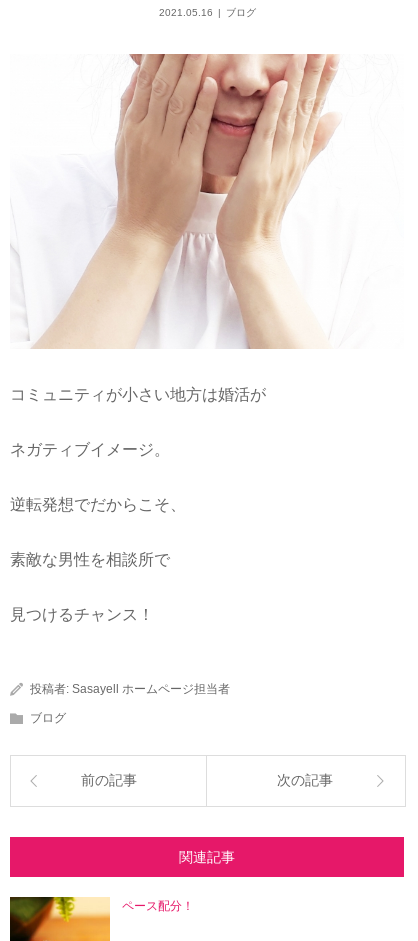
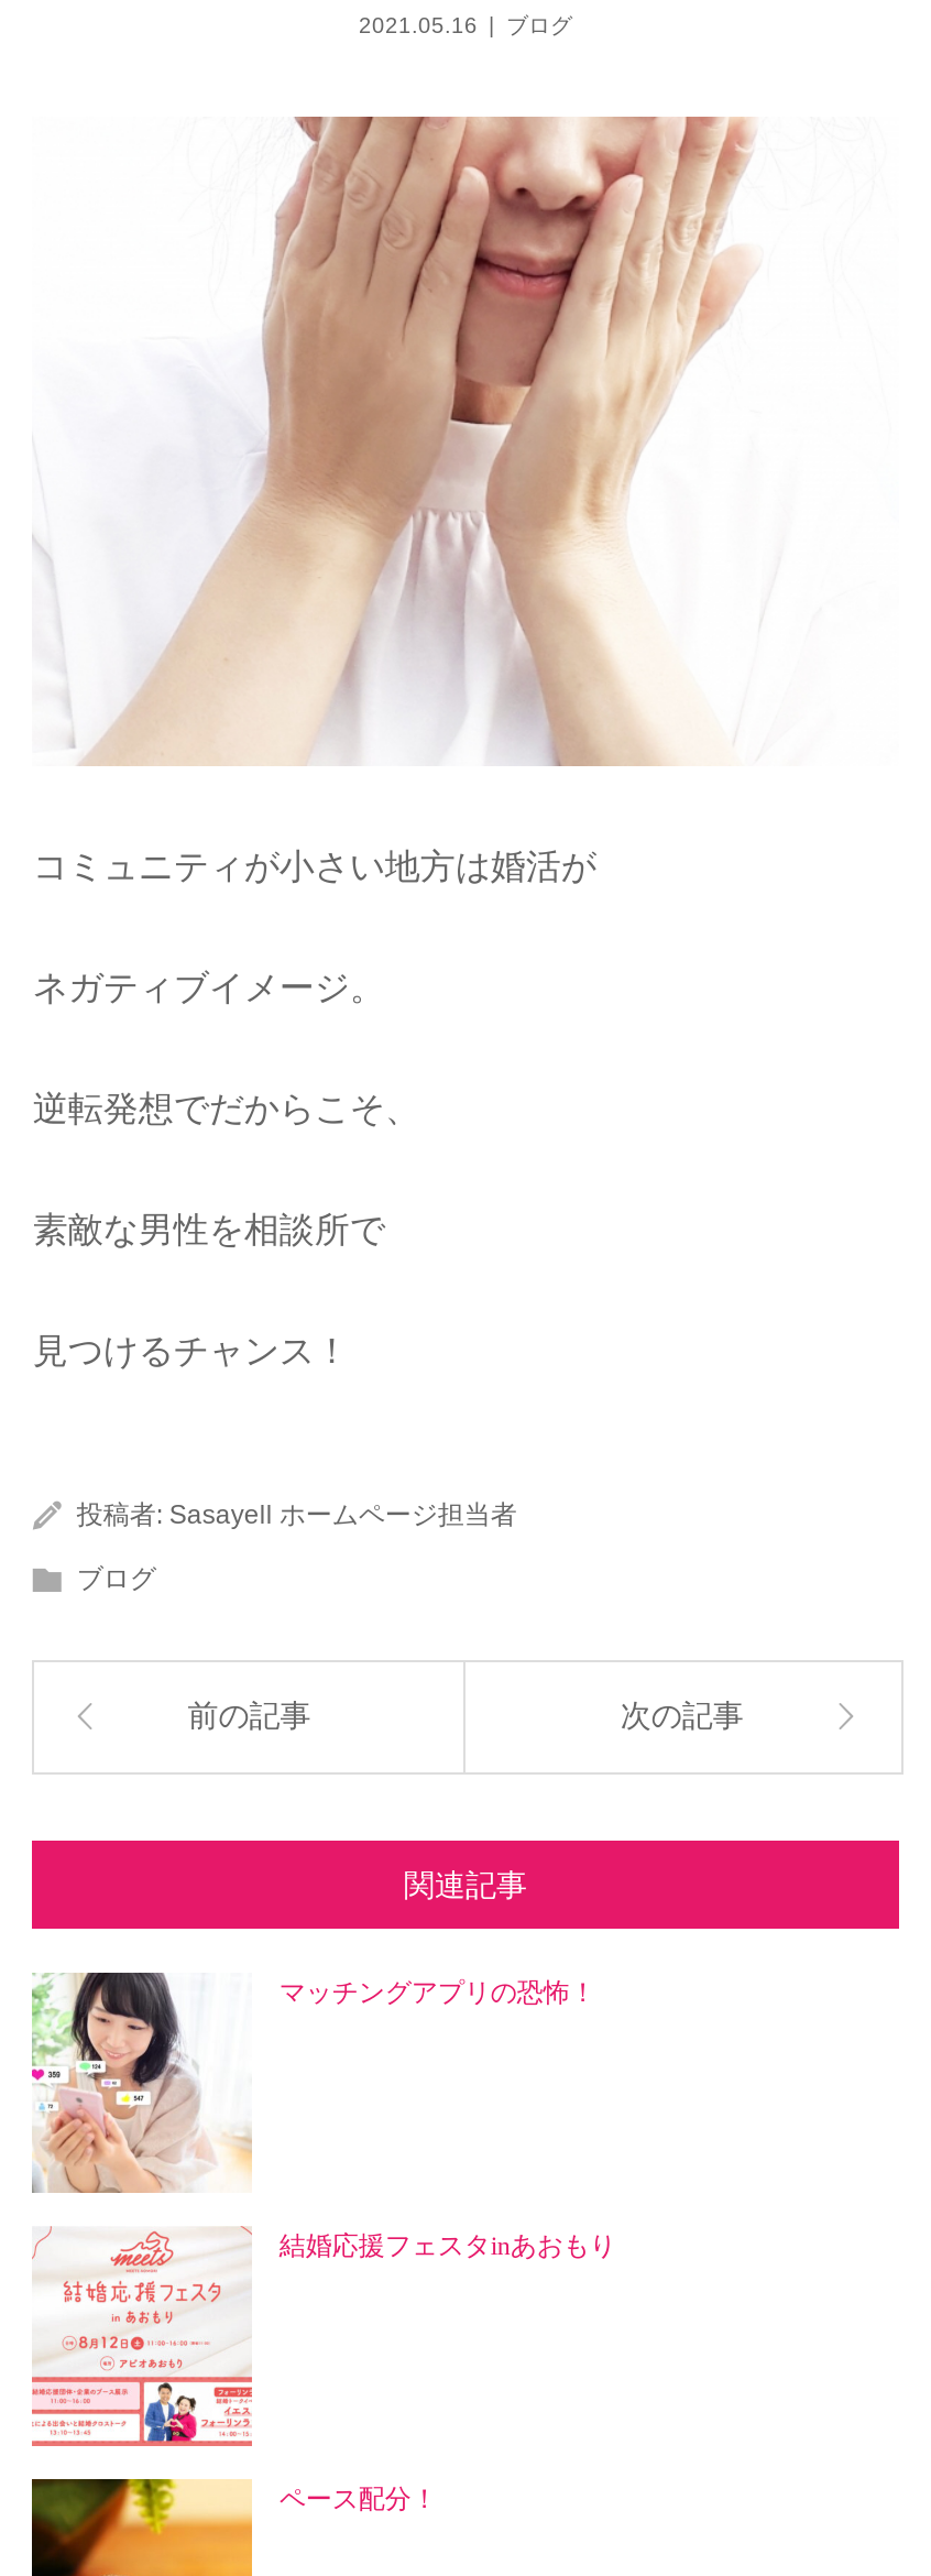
+ [image]
+ マッチングアプリの恐怖！

+ [image]
+ 結婚応援フェスタinあおもり
